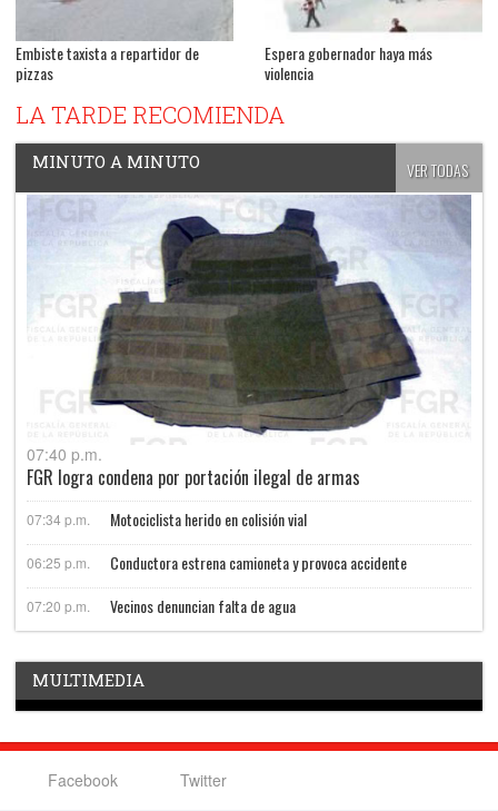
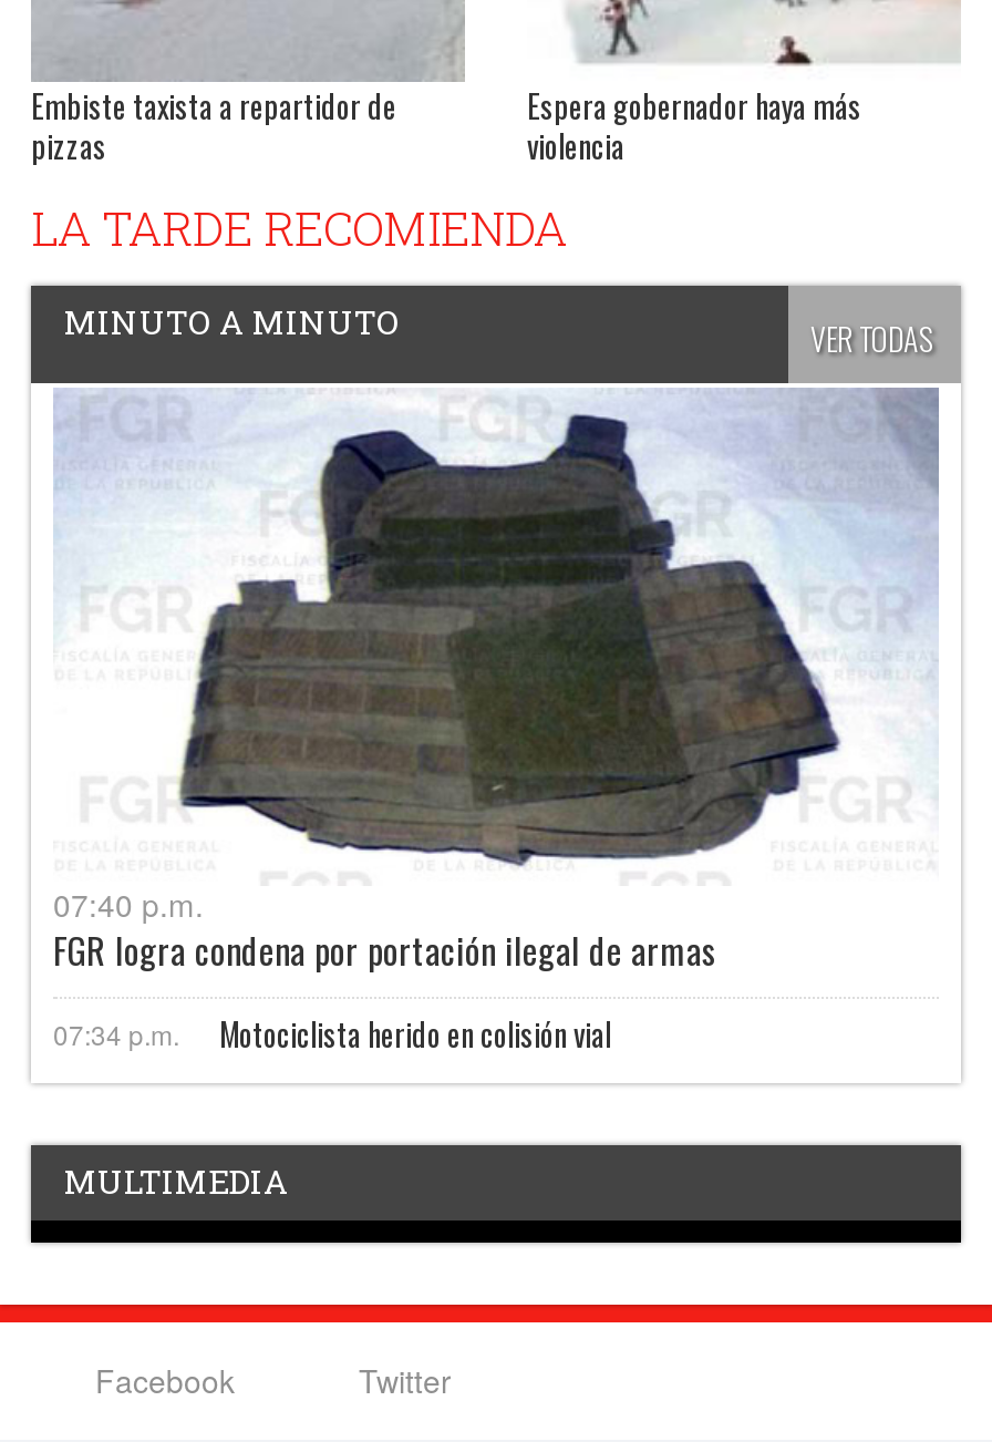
- 06:25 p.m.
- Conductora estrena camioneta y provoca accidente
- 07:20 p.m.
- Vecinos denuncian falta de agua
